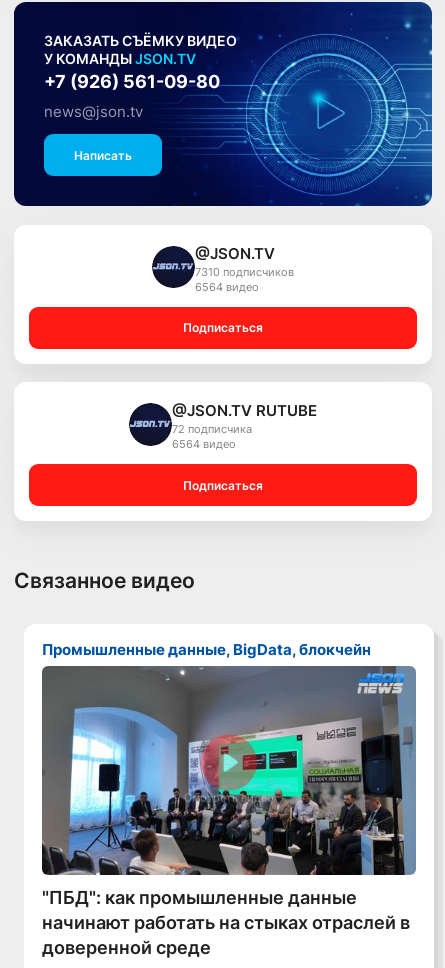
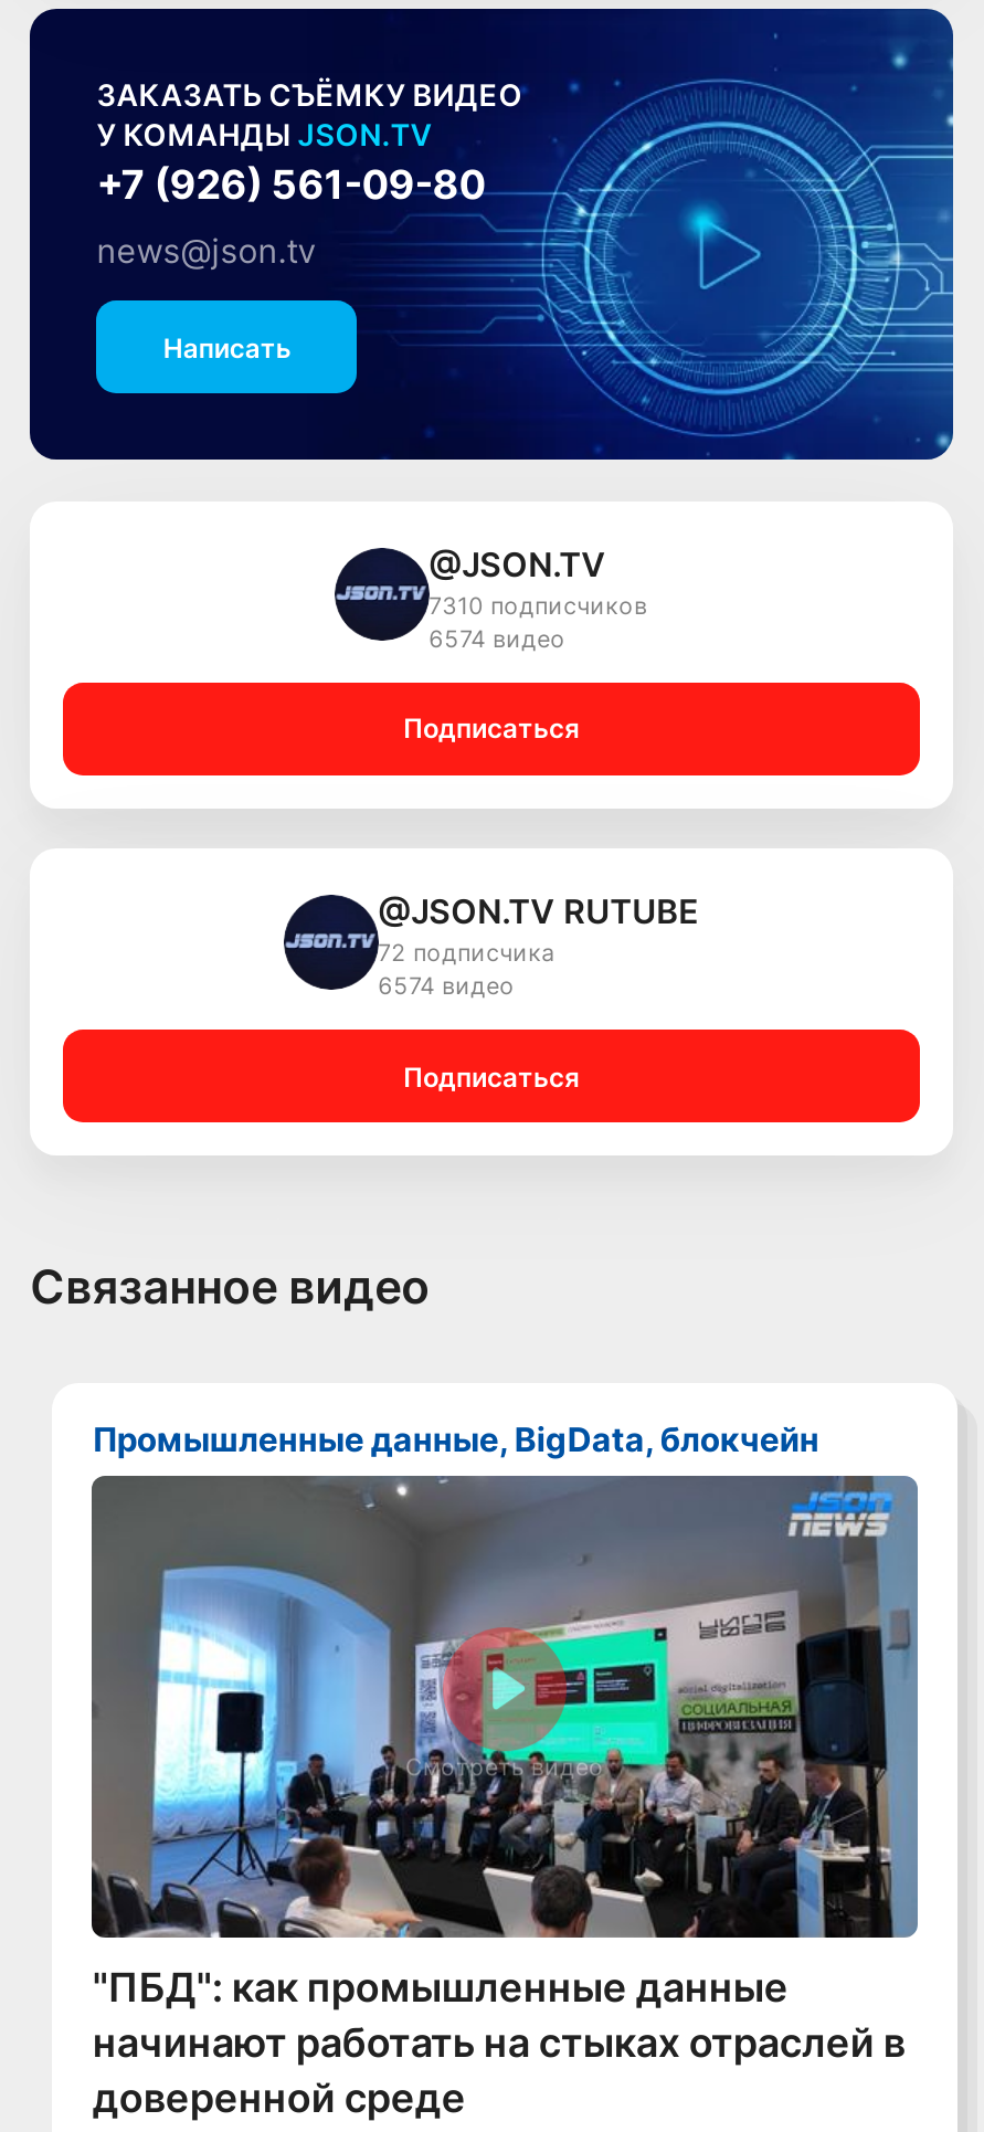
- 6564 видео
+ 6574 видео

- 6564 видео
+ 6574 видео
